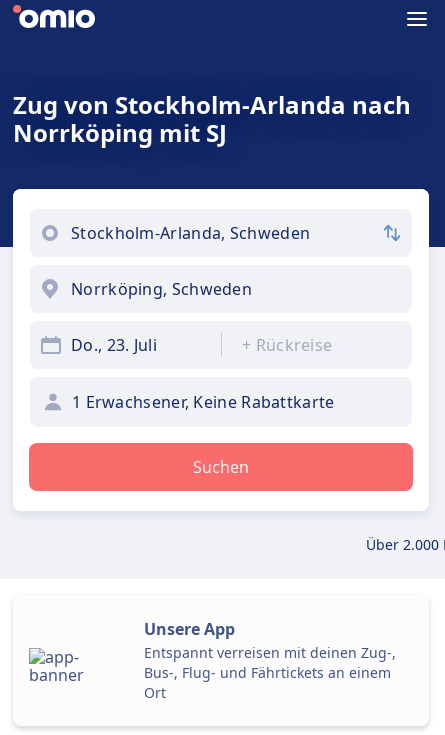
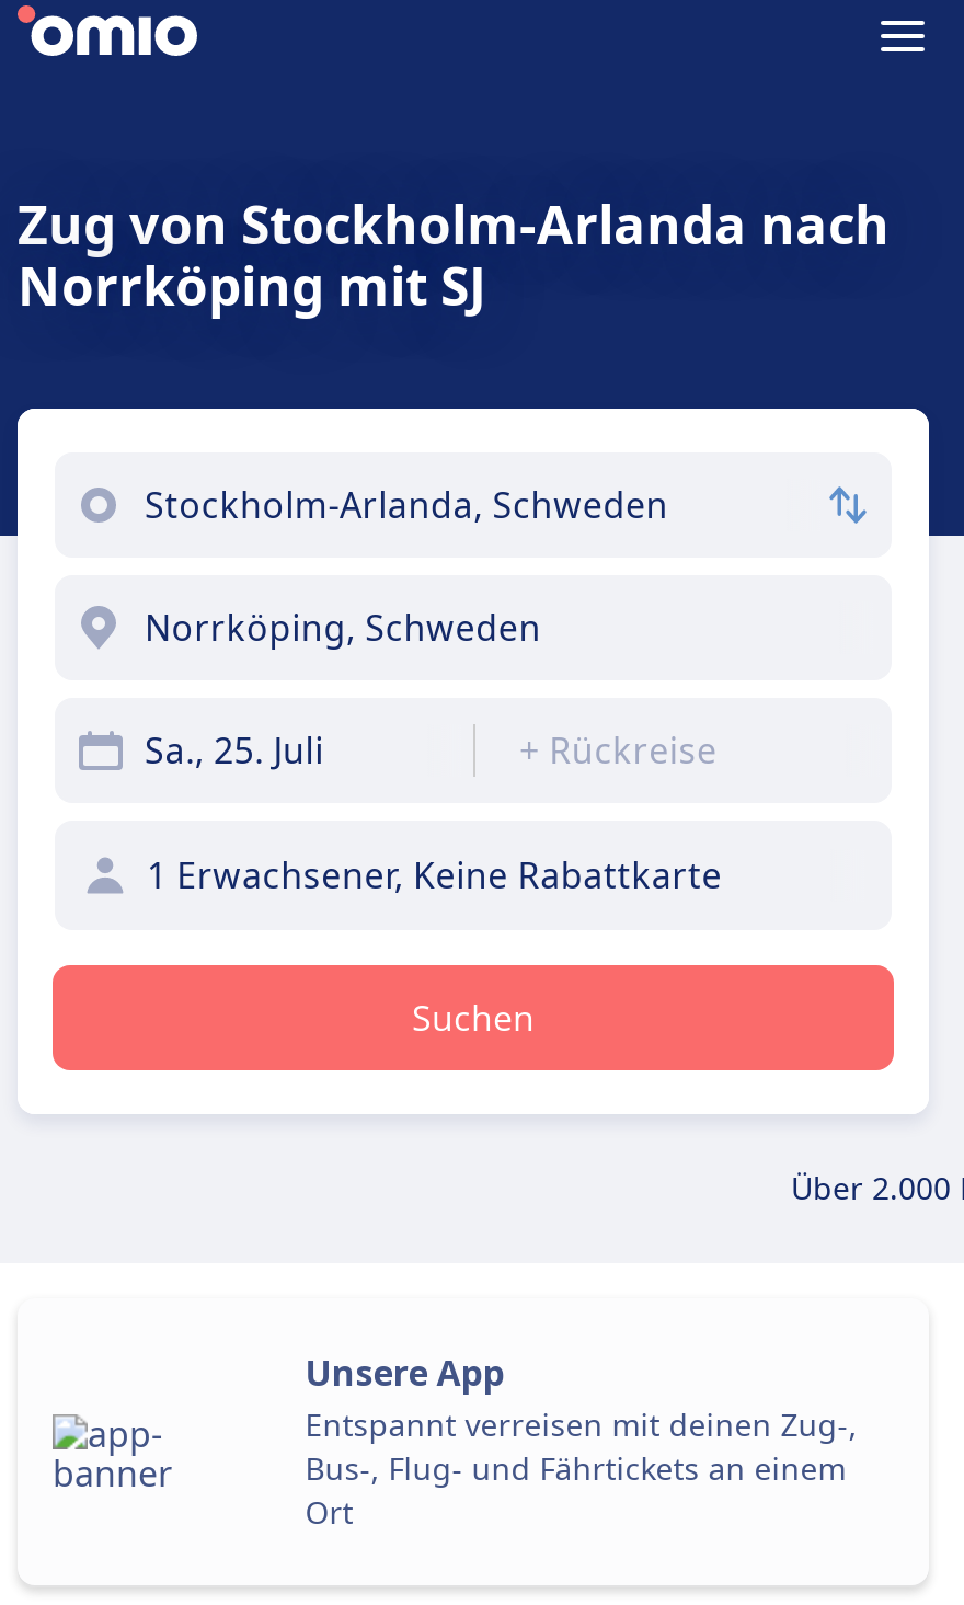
- Do., 23. Juli
+ Sa., 25. Juli
